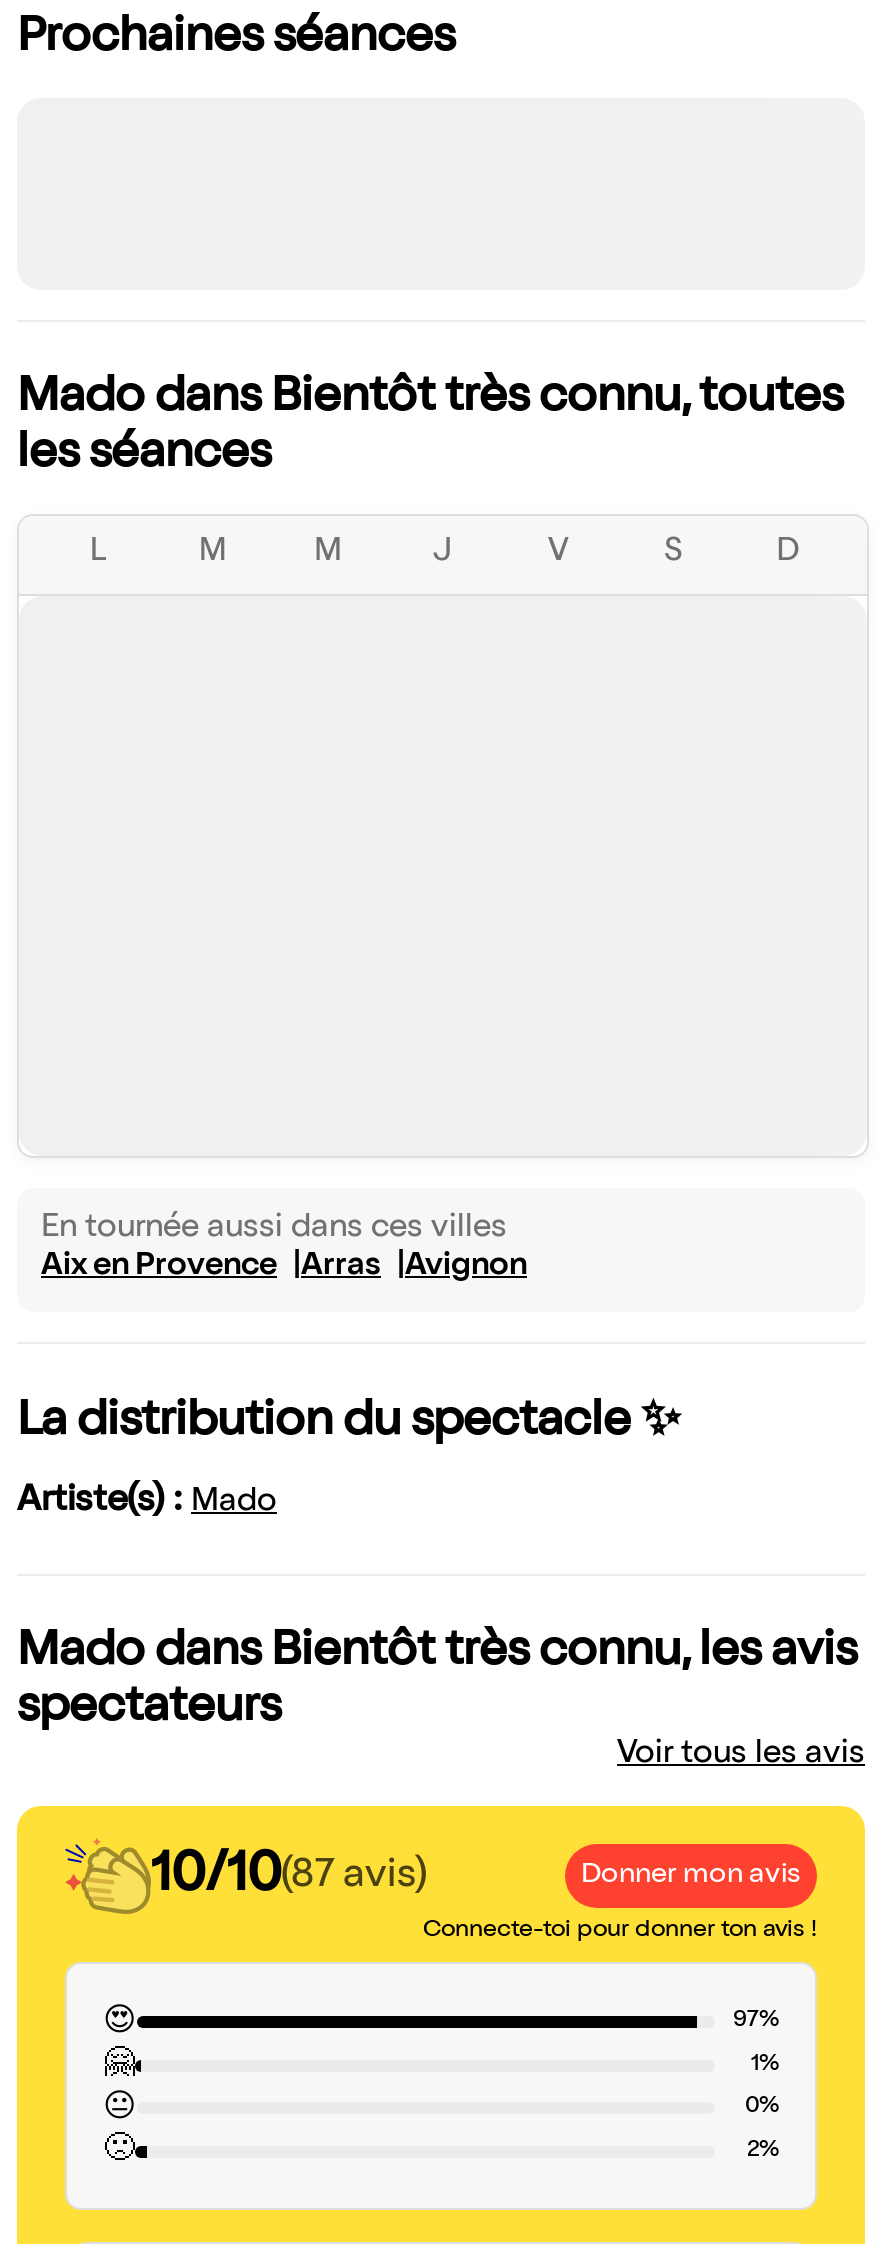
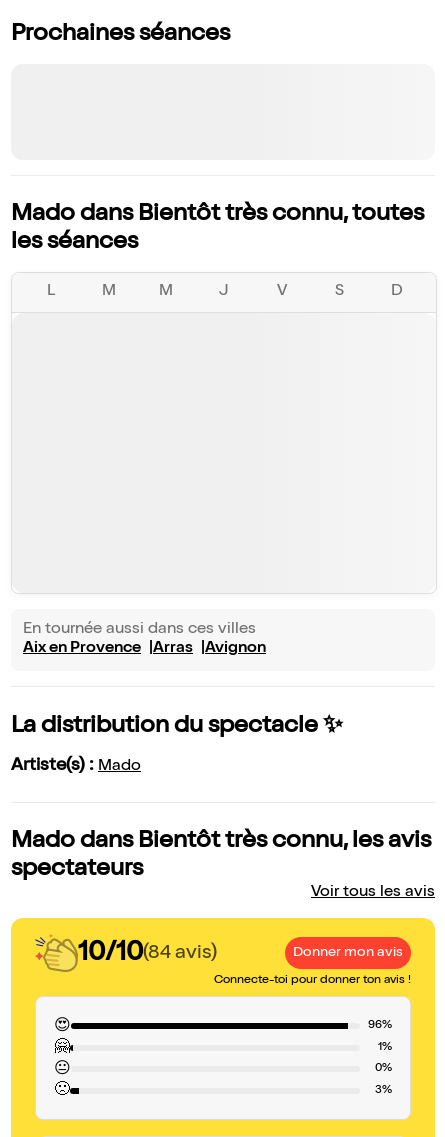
- 10/10(87 avis)
+ 10/10(84 avis)

- 97%
+ 96%

- 2%
+ 3%
